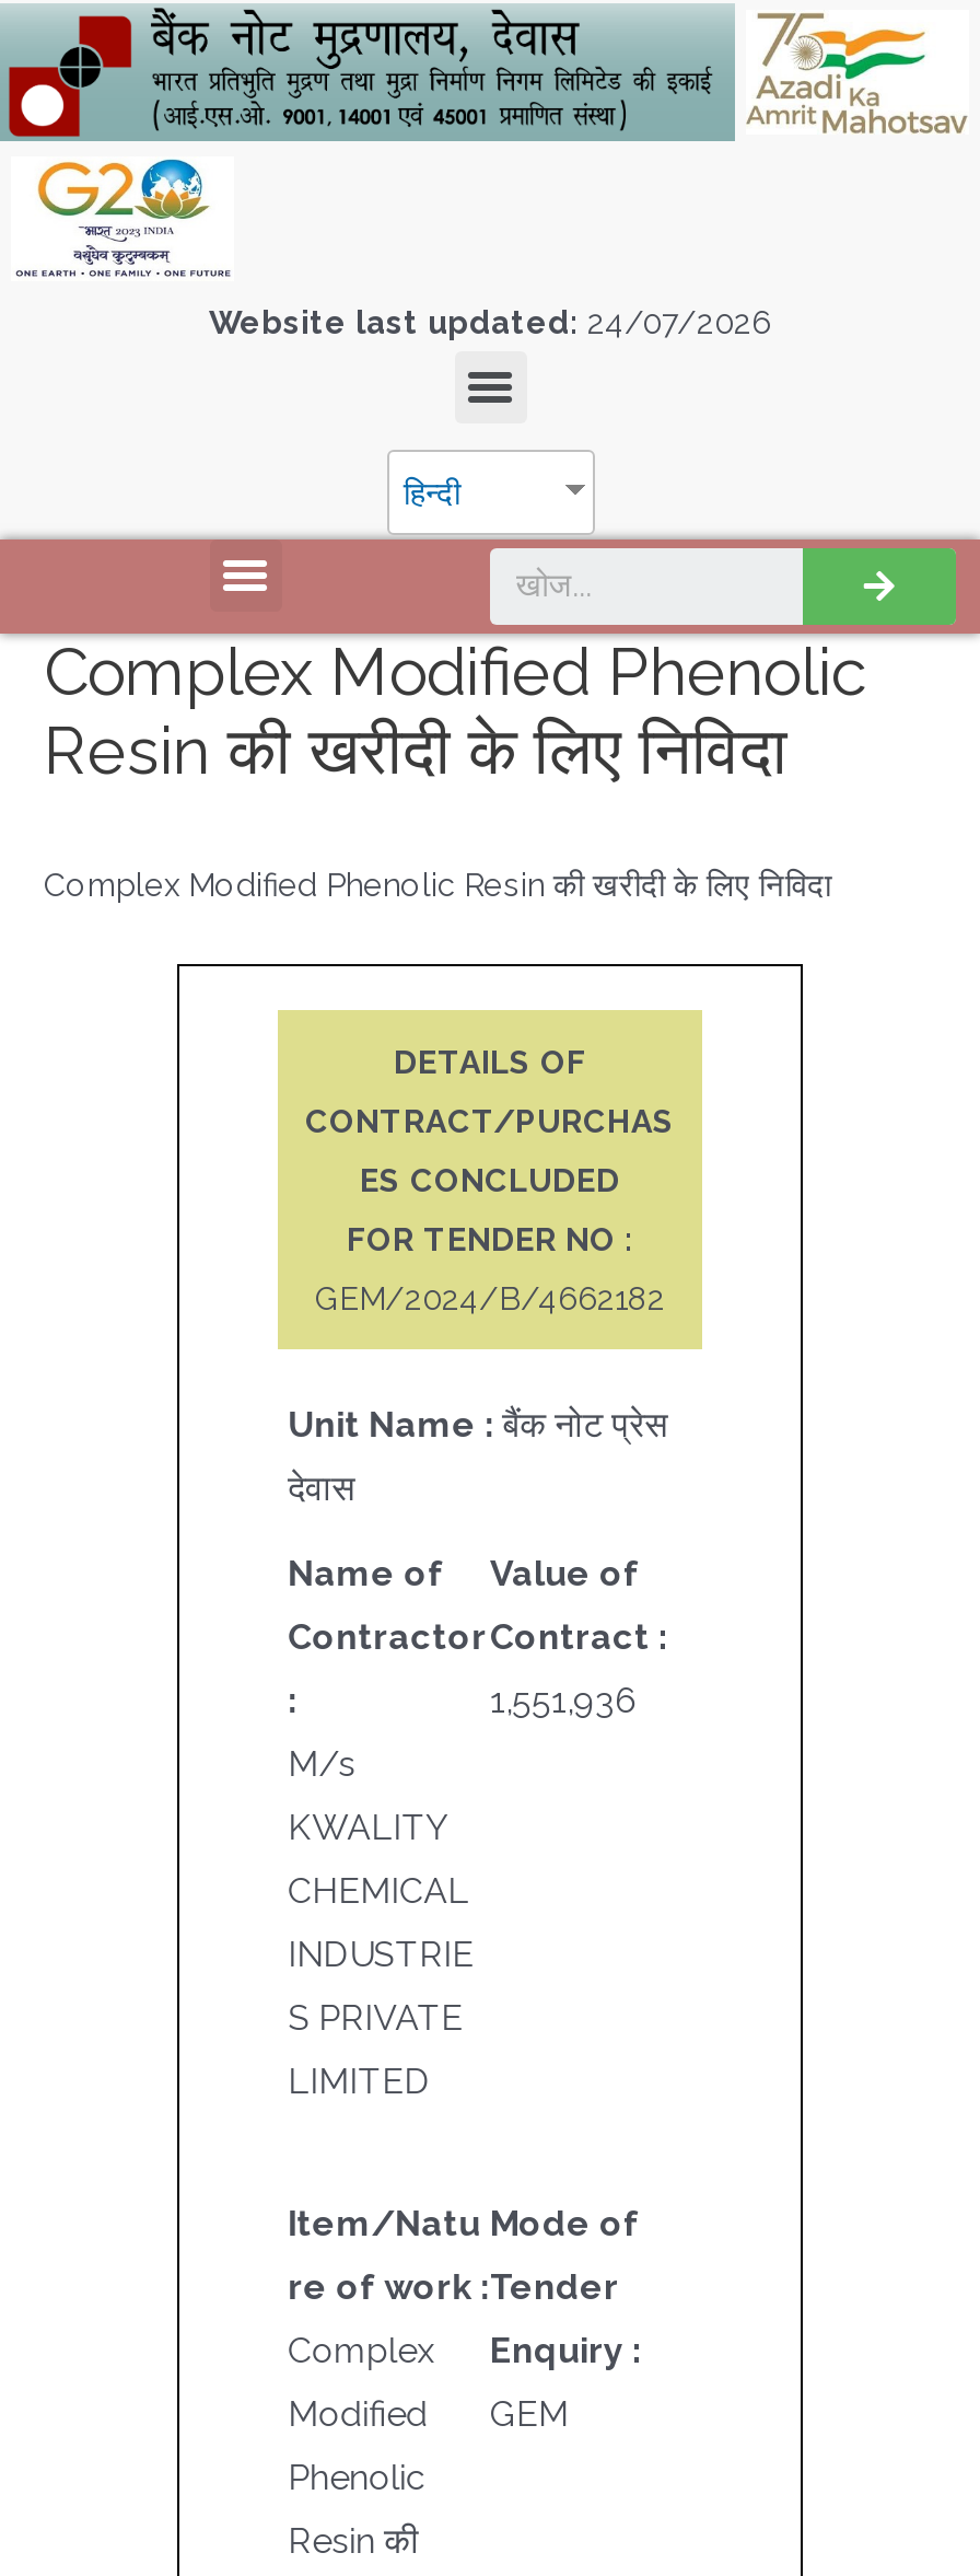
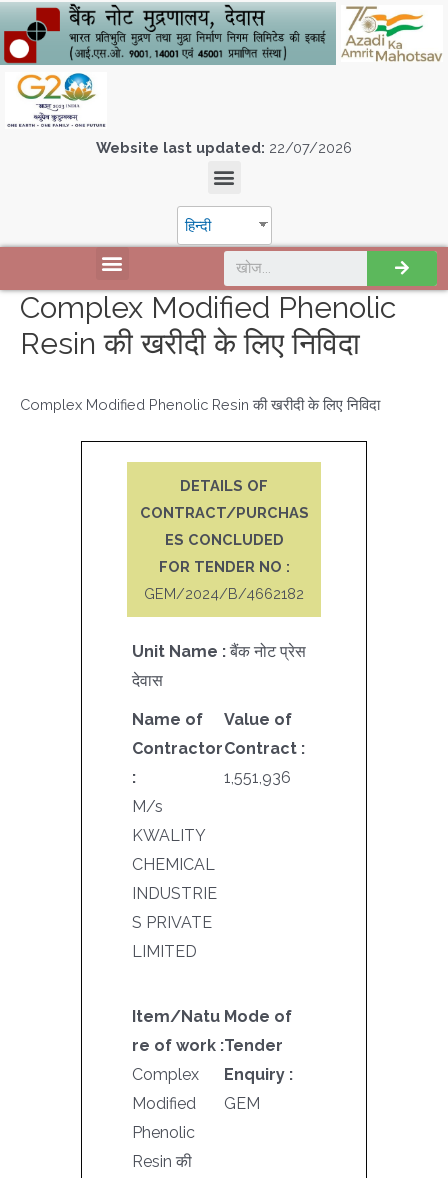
- Website last updated: 24/07/2026
+ Website last updated: 22/07/2026
